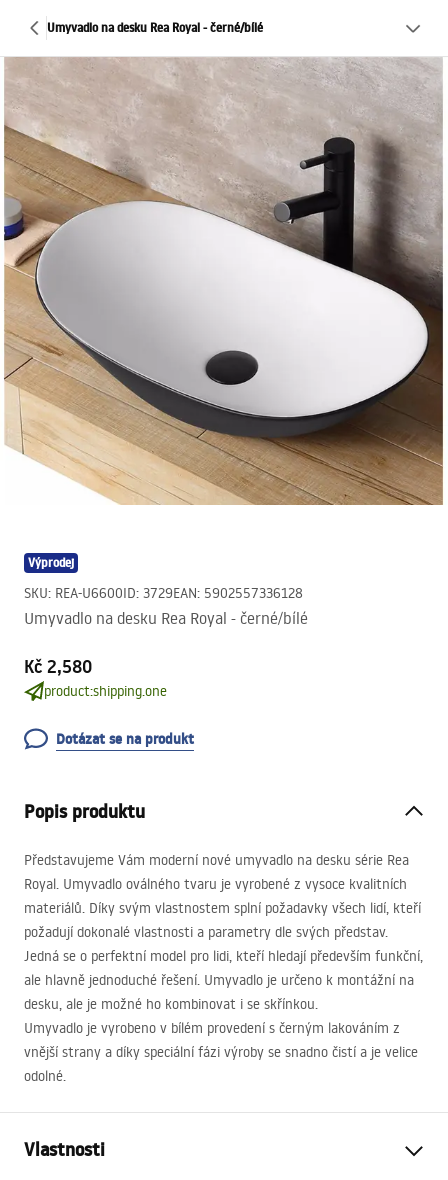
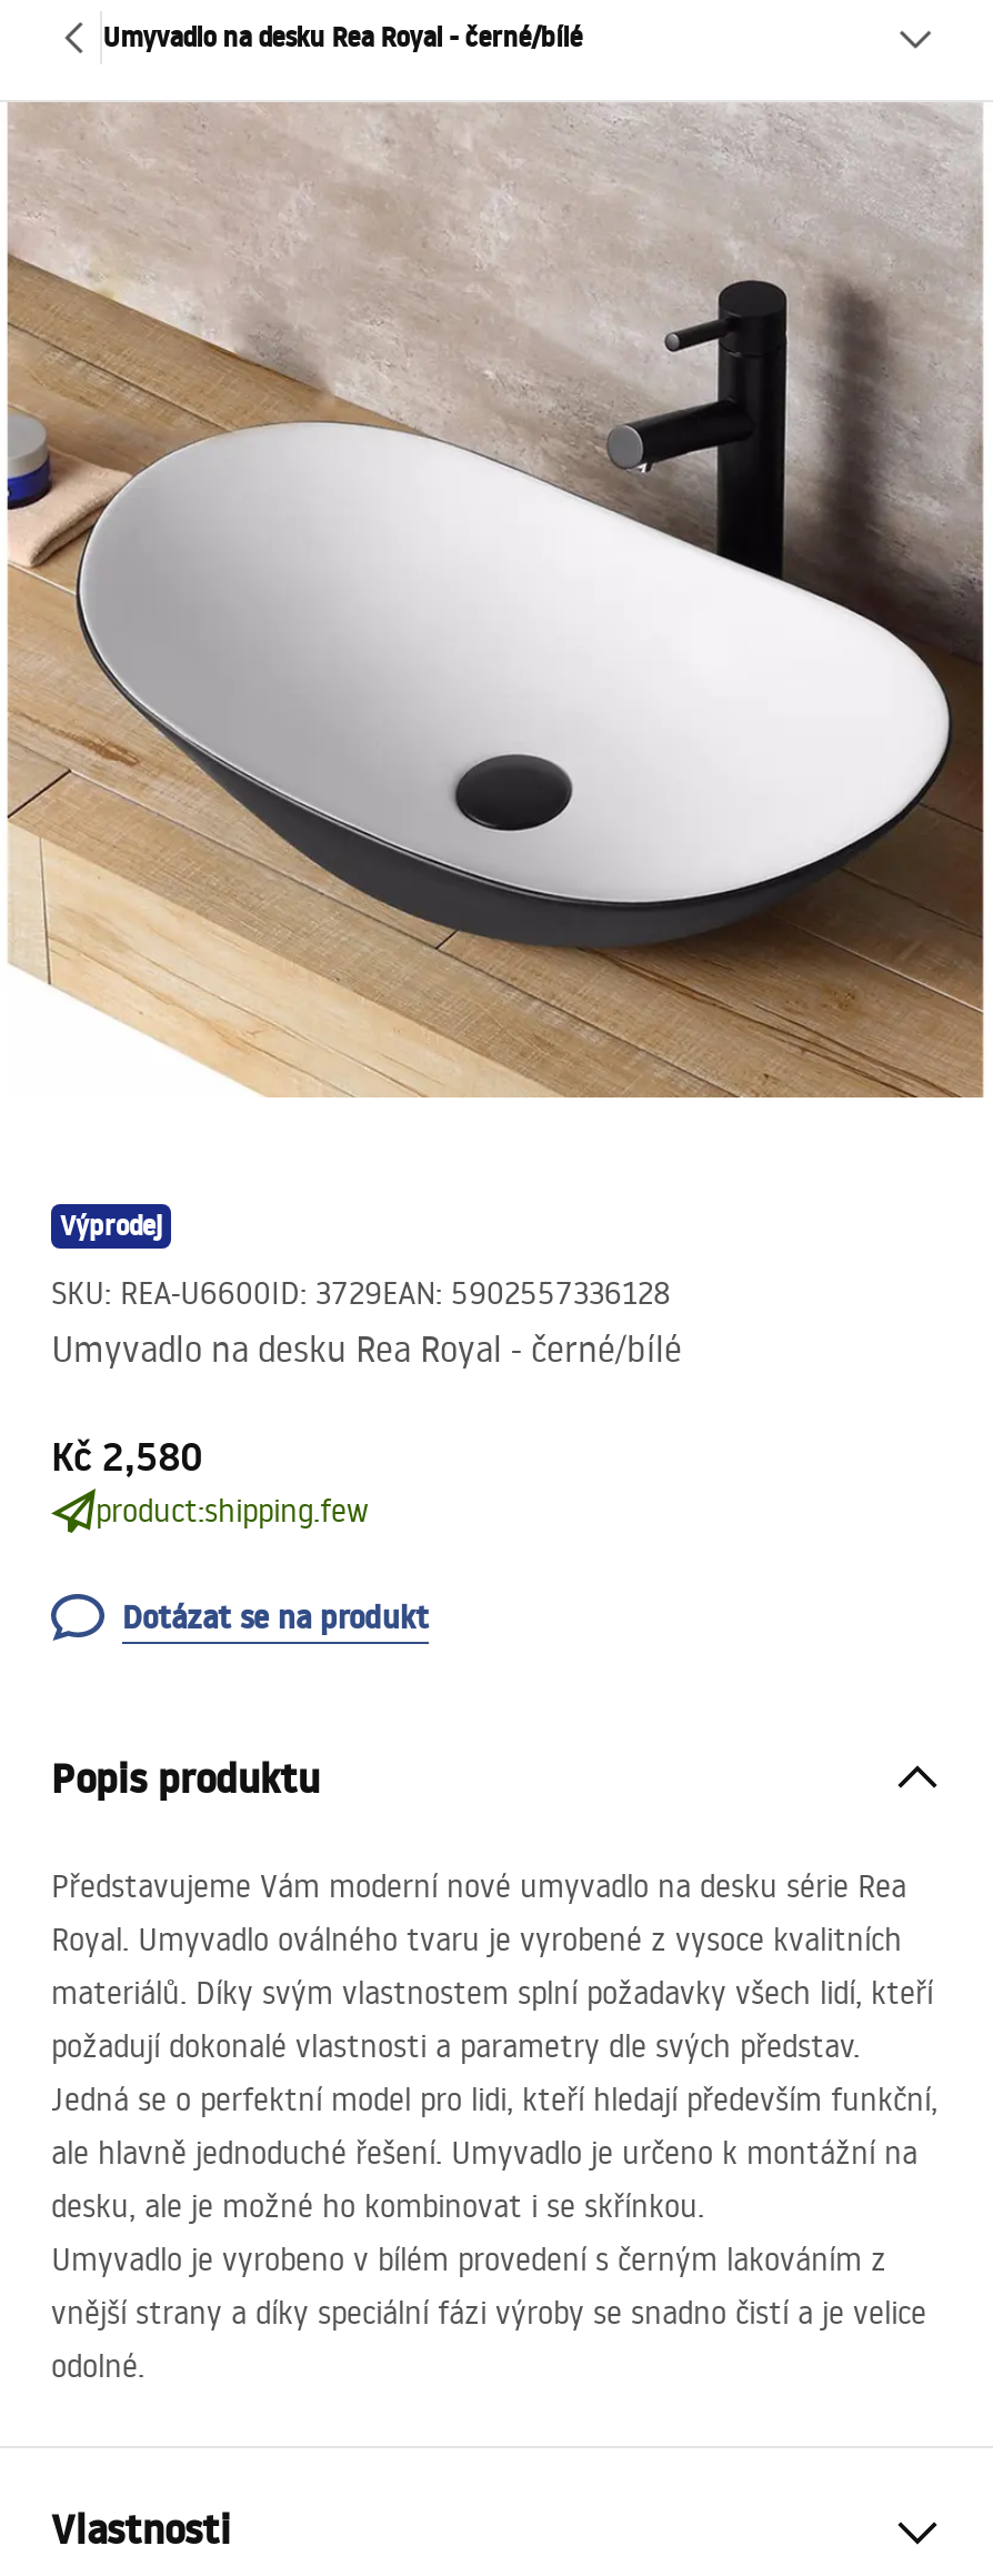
- product:shipping.one
+ product:shipping.few
